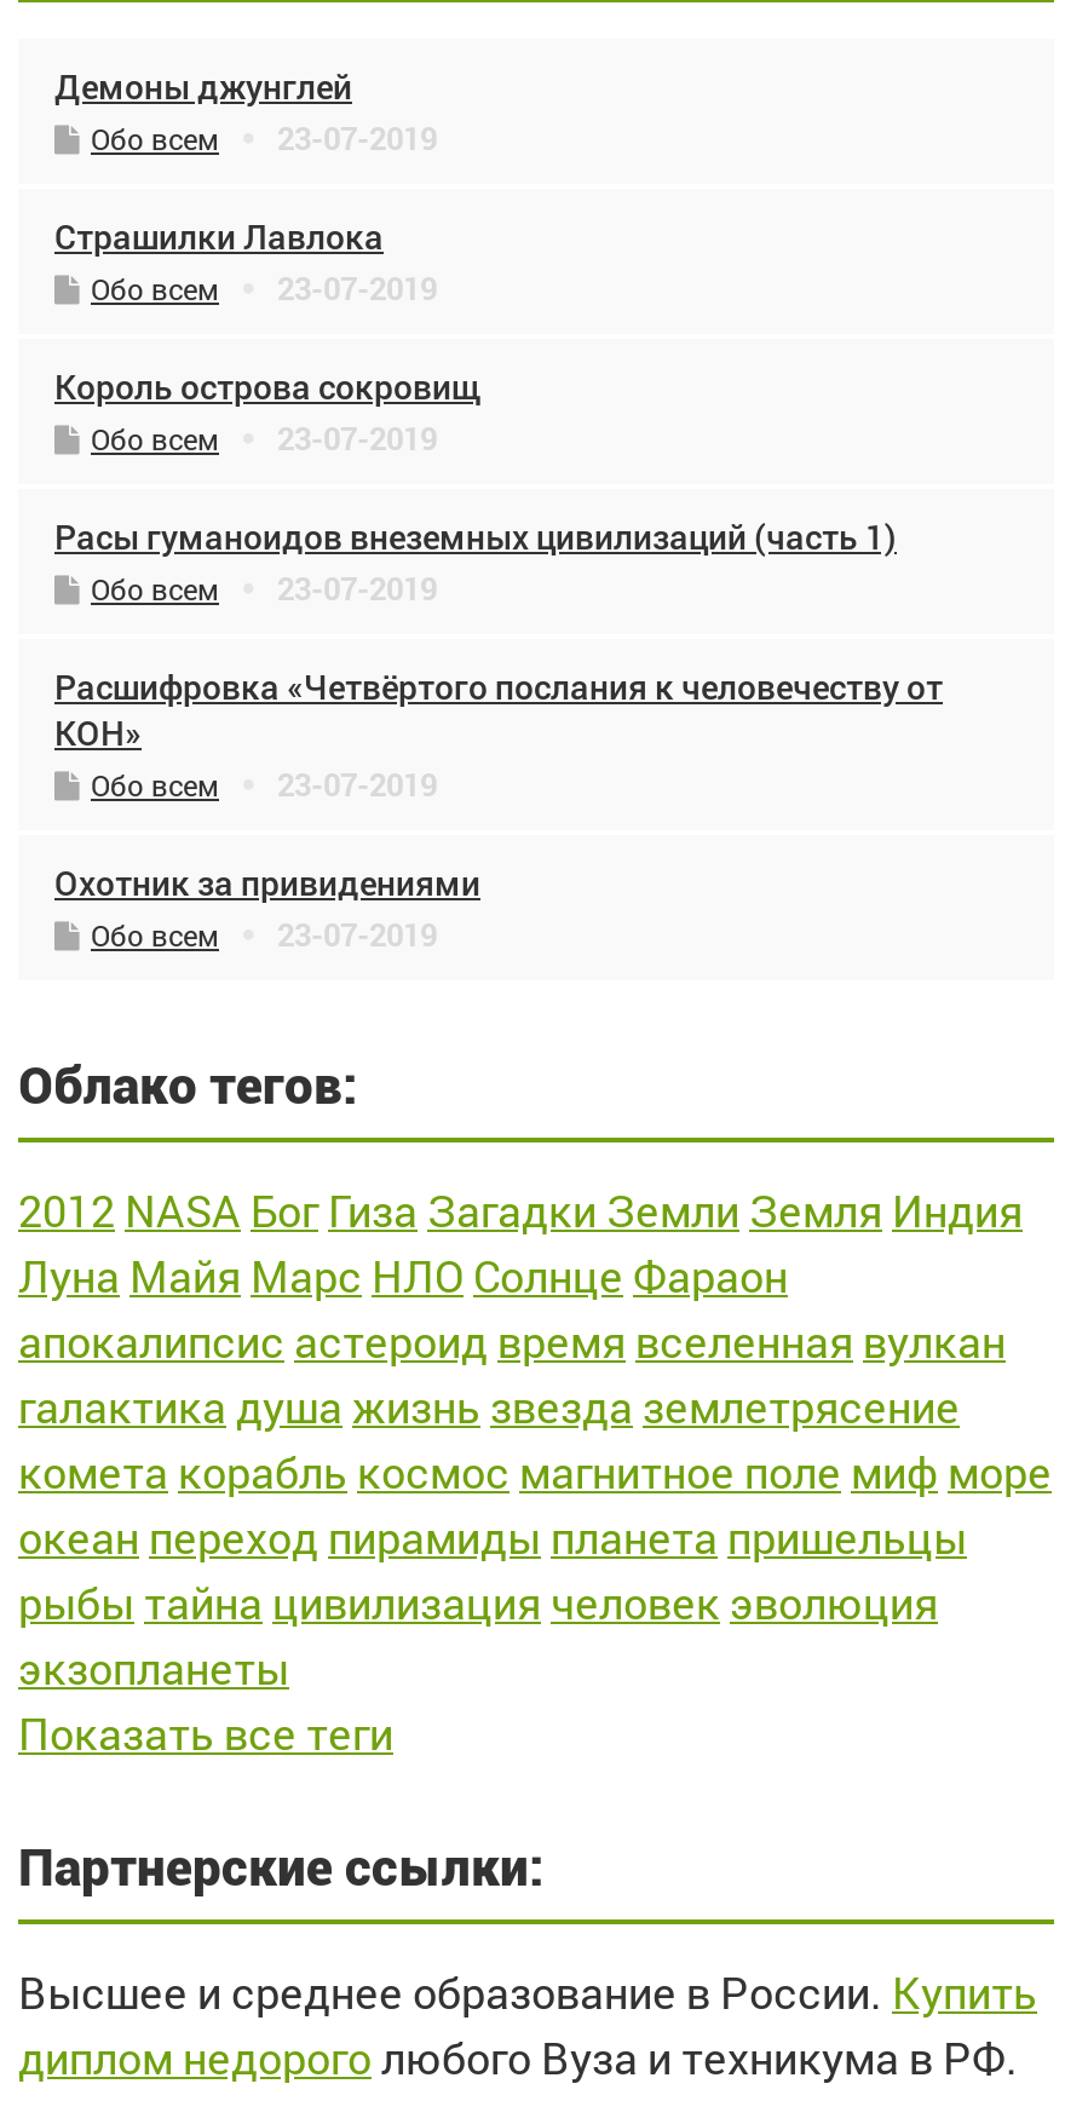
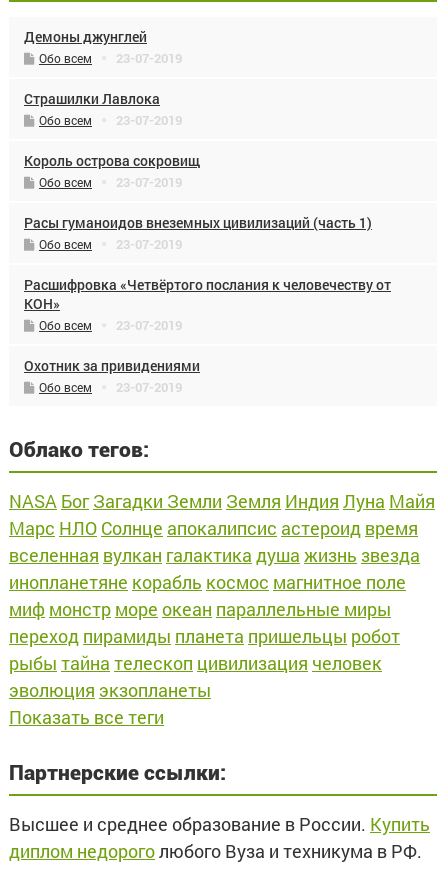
- 2012 NASA Бог Гиза Загадки Земли Земля Индия
- Луна Майя Марс НЛО Солнце Фараон
- апокалипсис астероид время вселенная вулкан
- галактика душа жизнь звезда землетрясение
- комета корабль космос магнитное поле миф море
- океан переход пирамиды планета пришельцы
- рыбы тайна цивилизация человек эволюция
- экзопланеты
+ NASA Бог Загадки Земли Земля Индия Луна Майя
+ Марс НЛО Солнце апокалипсис астероид время
+ вселенная вулкан галактика душа жизнь звезда
+ инопланетяне корабль космос магнитное поле
+ миф монстр море океан параллельные миры
+ переход пирамиды планета пришельцы робот
+ рыбы тайна телескоп цивилизация человек
+ эволюция экзопланеты
